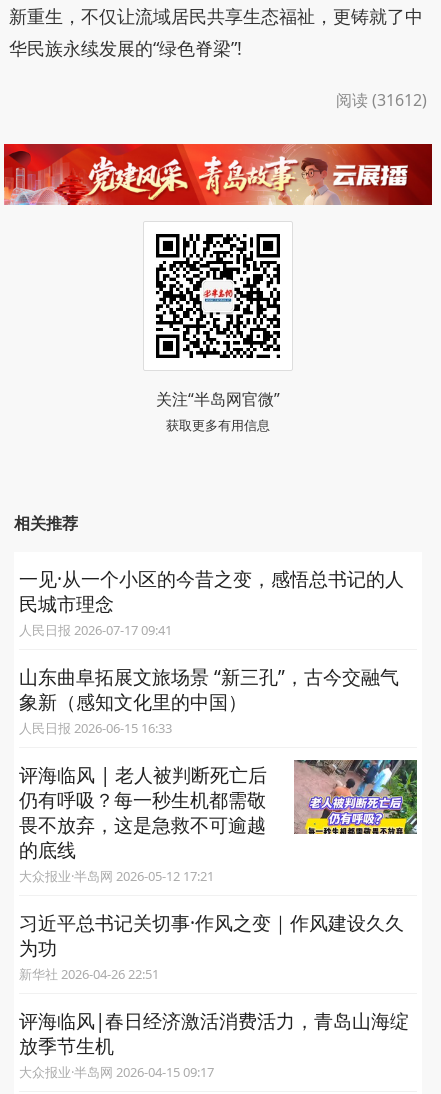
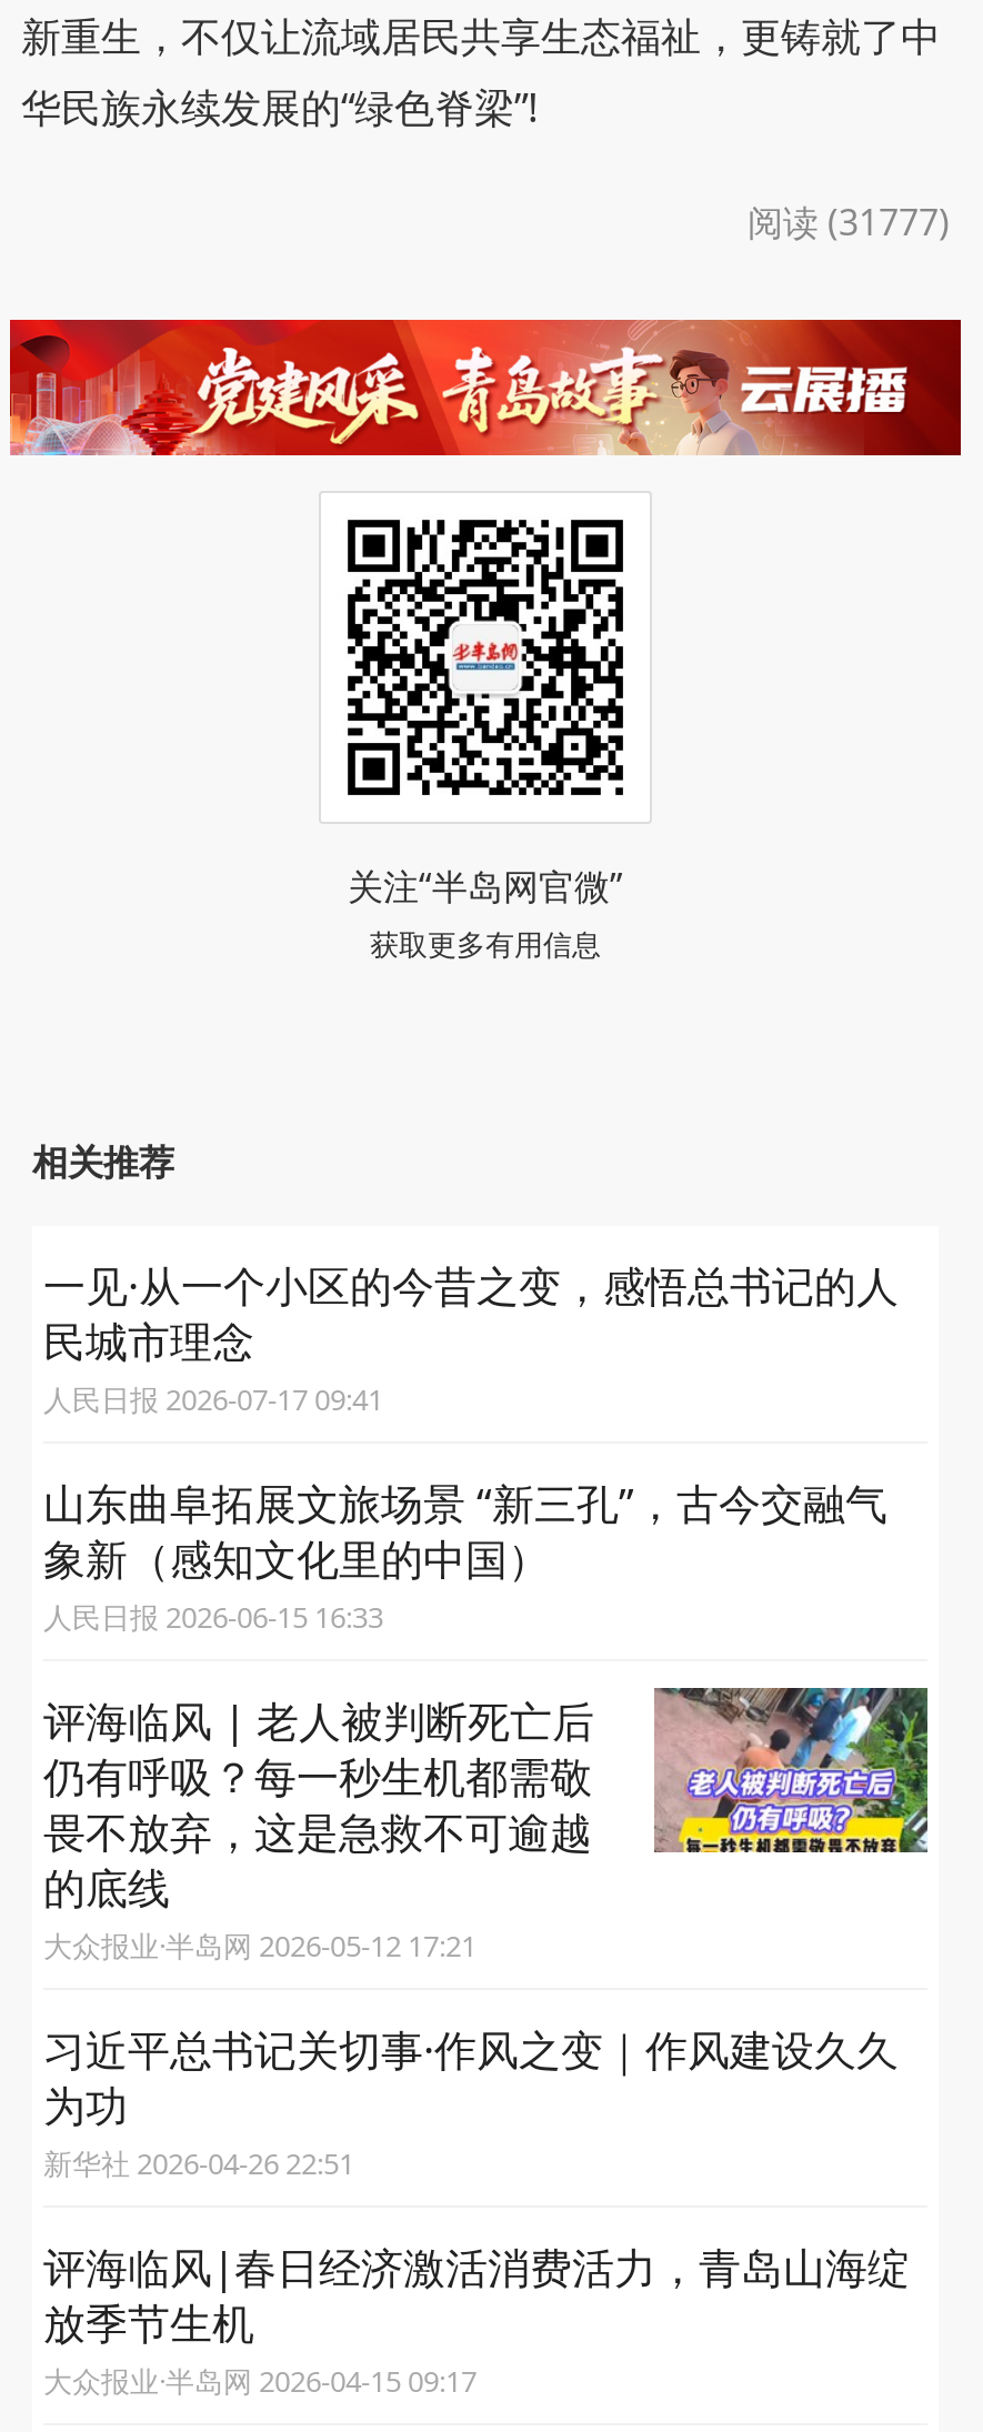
- 阅读 (31612)
+ 阅读 (31777)
